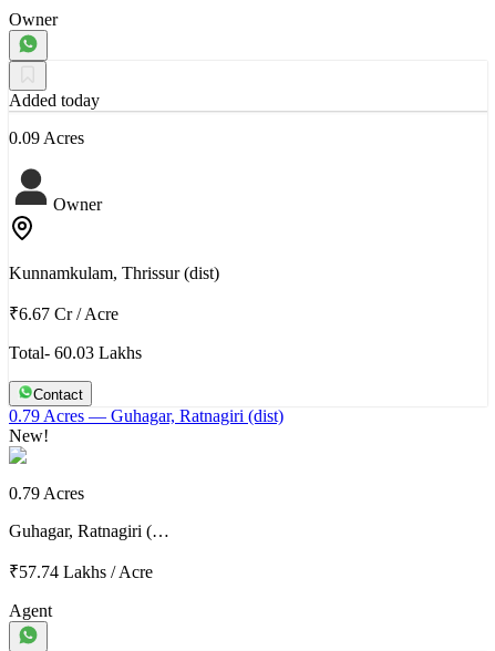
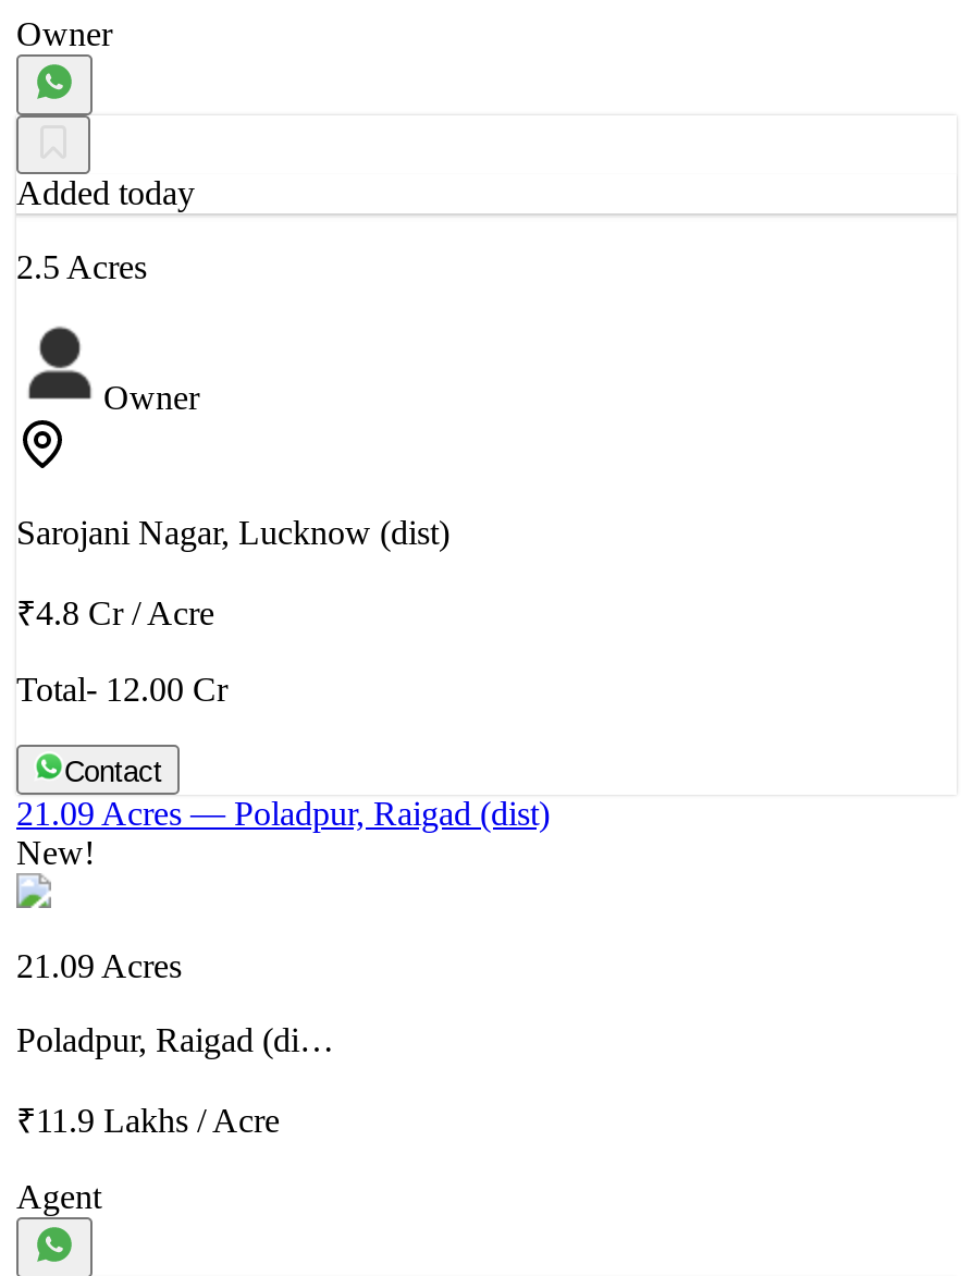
- 0.09 Acres
+ 2.5 Acres

- Kunnamkulam, Thrissur (dist)
+ Sarojani Nagar, Lucknow (dist)

- ₹6.67 Cr / Acre
+ ₹4.8 Cr / Acre

- Total- 60.03 Lakhs
+ Total- 12.00 Cr

- 0.79 Acres — Guhagar, Ratnagiri (dist)
+ 21.09 Acres — Poladpur, Raigad (dist)

- 0.79 Acres
+ 21.09 Acres

- Guhagar, Ratnagiri (…
+ Poladpur, Raigad (di…

- ₹57.74 Lakhs / Acre
+ ₹11.9 Lakhs / Acre
